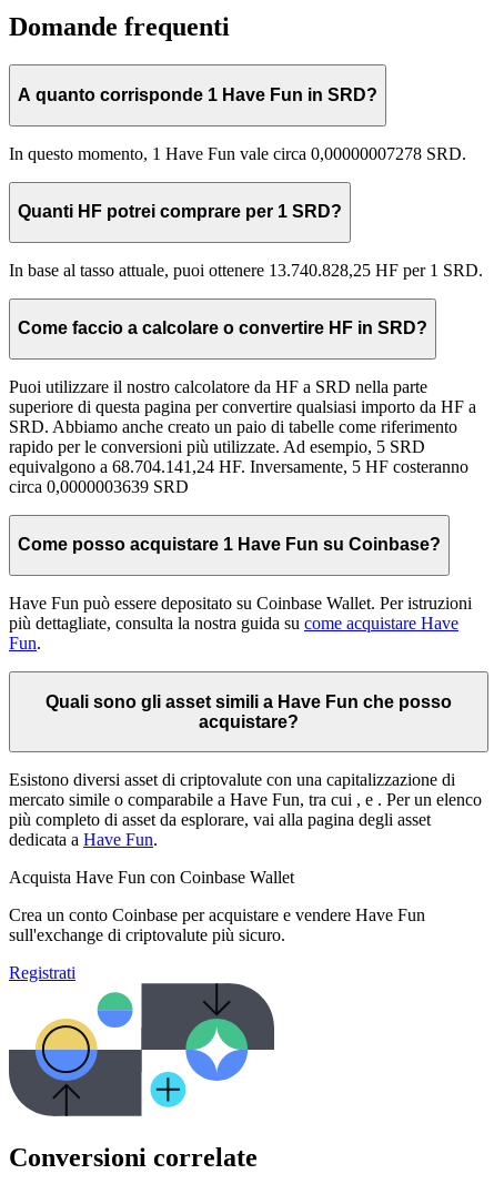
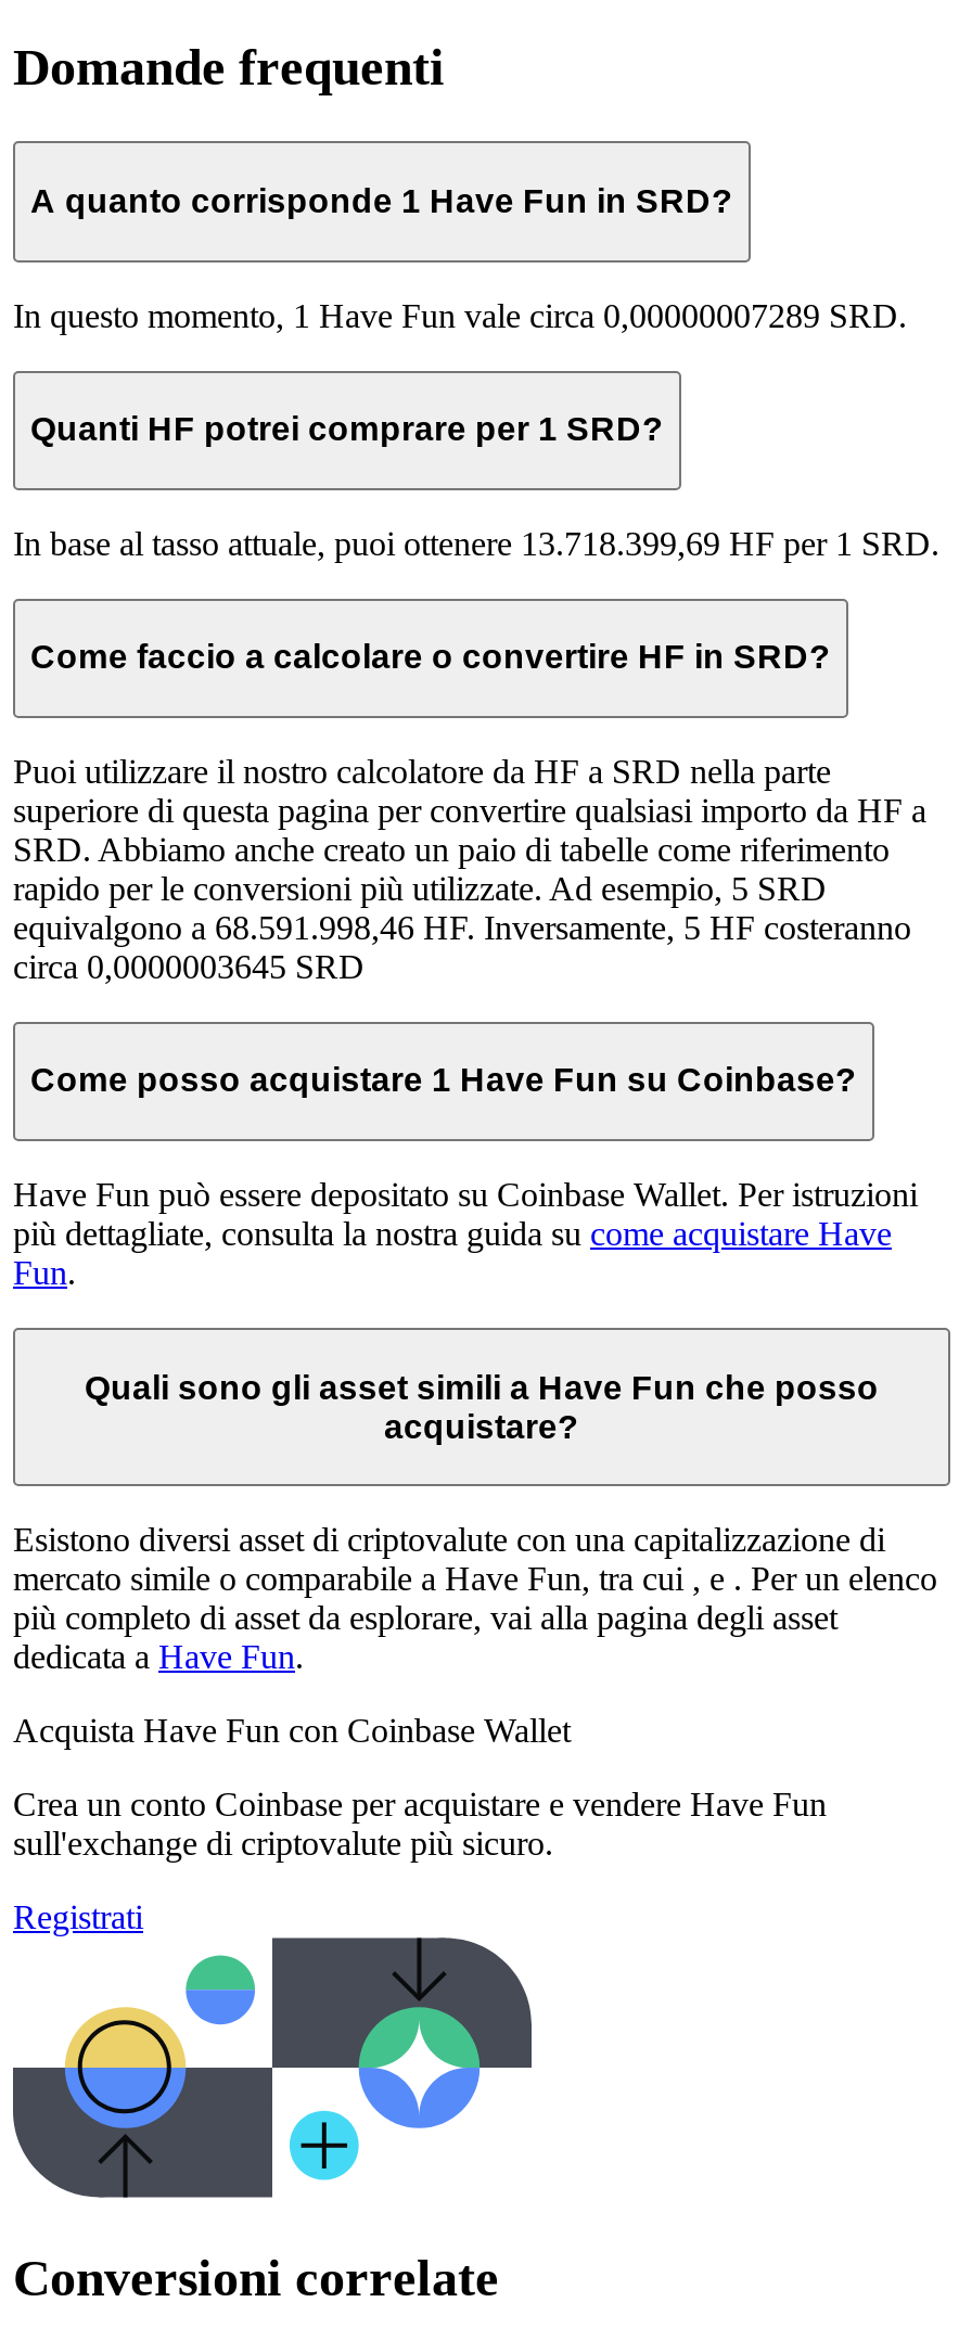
- In questo momento, 1 Have Fun vale circa 0,00000007278 SRD.
+ In questo momento, 1 Have Fun vale circa 0,00000007289 SRD.

- In base al tasso attuale, puoi ottenere 13.740.828,25 HF per 1 SRD.
+ In base al tasso attuale, puoi ottenere 13.718.399,69 HF per 1 SRD.

- equivalgono a 68.704.141,24 HF. Inversamente, 5 HF costeranno
+ equivalgono a 68.591.998,46 HF. Inversamente, 5 HF costeranno

- circa 0,0000003639 SRD
+ circa 0,0000003645 SRD
